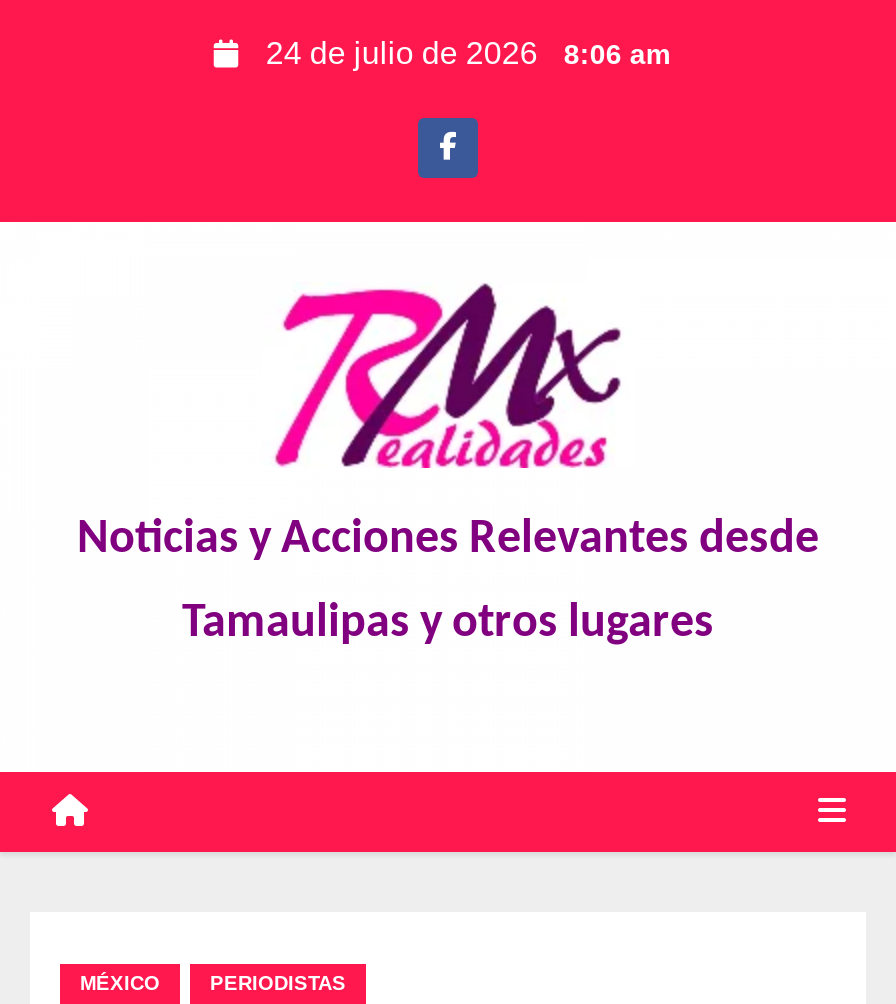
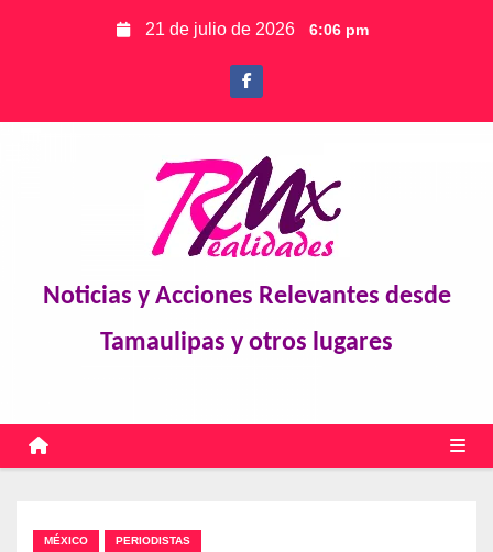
- 24 de julio de 2026 8:06 am
+ 21 de julio de 2026 6:06 pm
